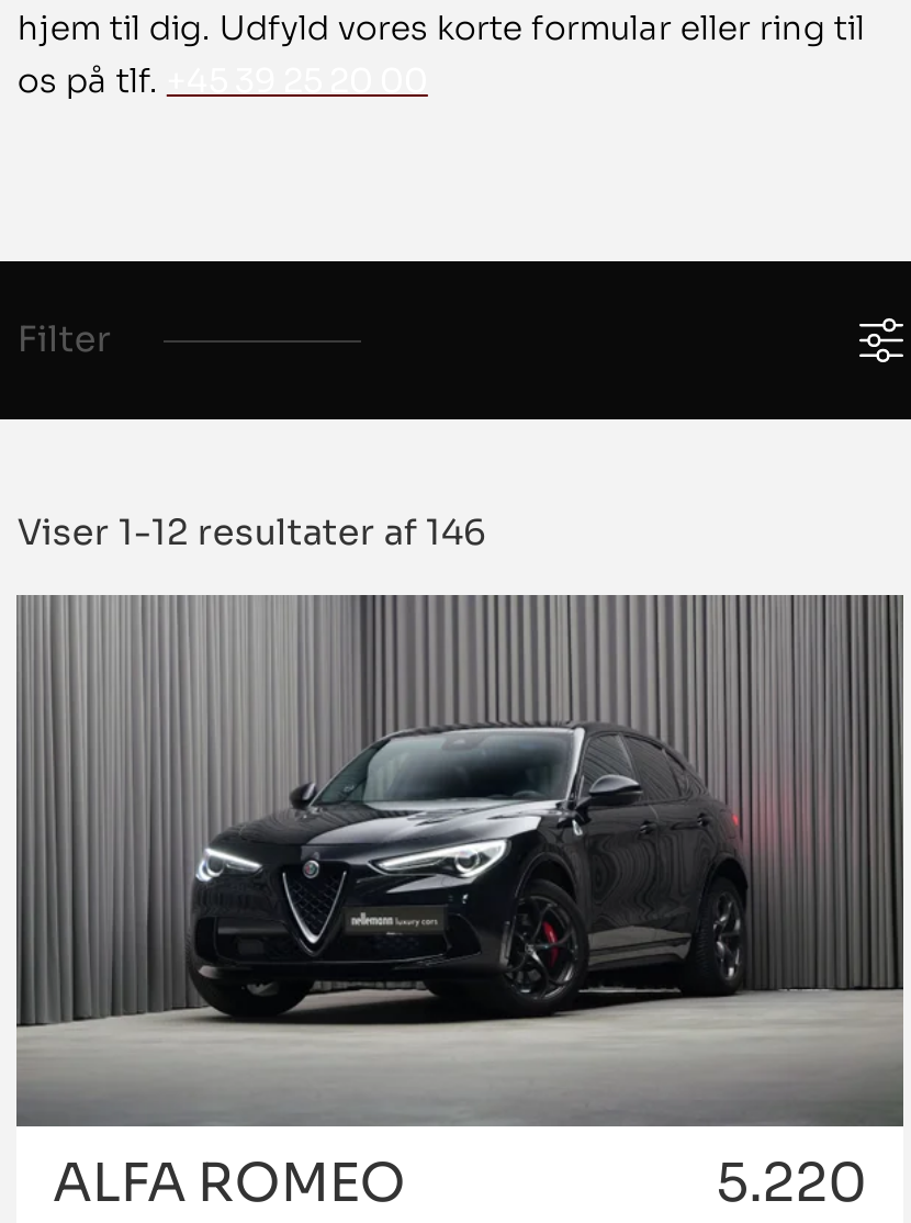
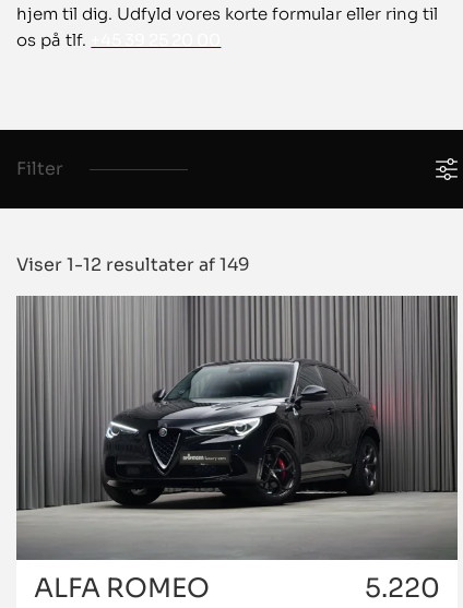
- Viser 1-12 resultater af 146
+ Viser 1-12 resultater af 149
